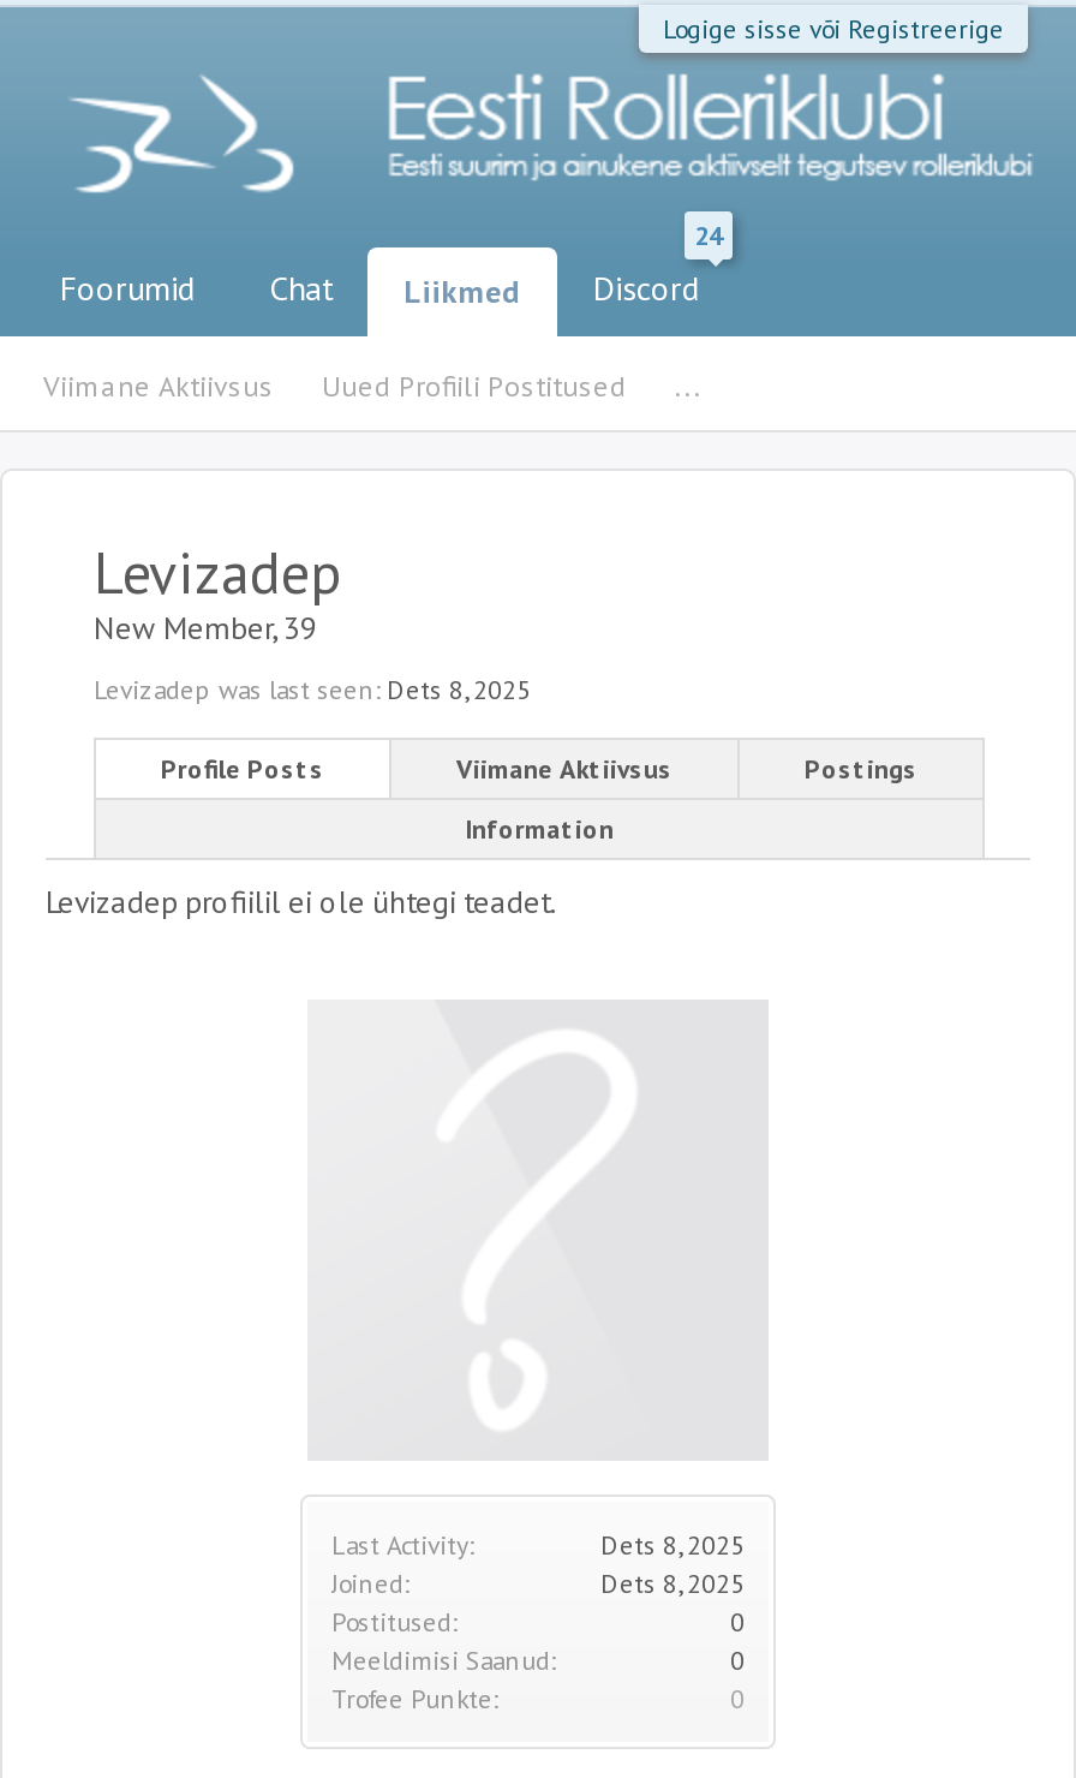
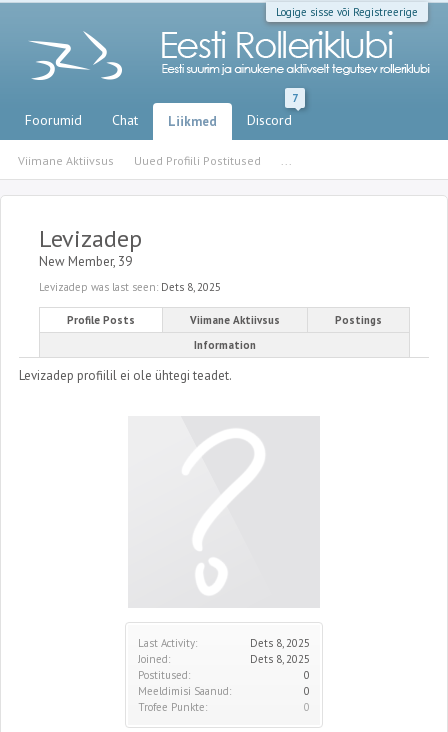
- 24
+ 7
